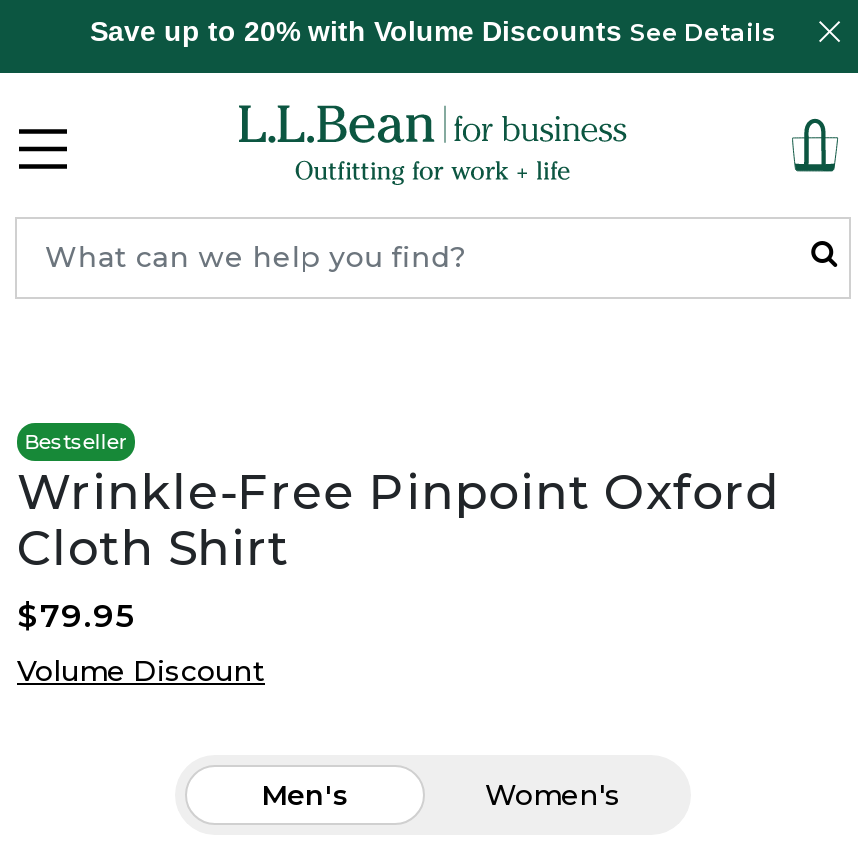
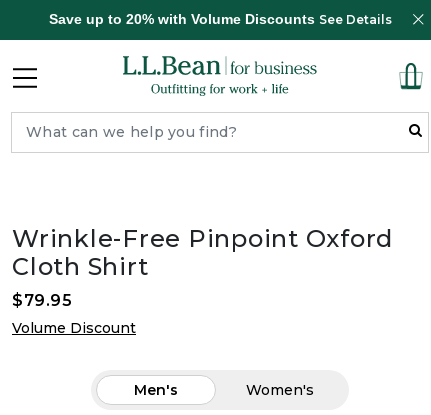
- Bestseller
